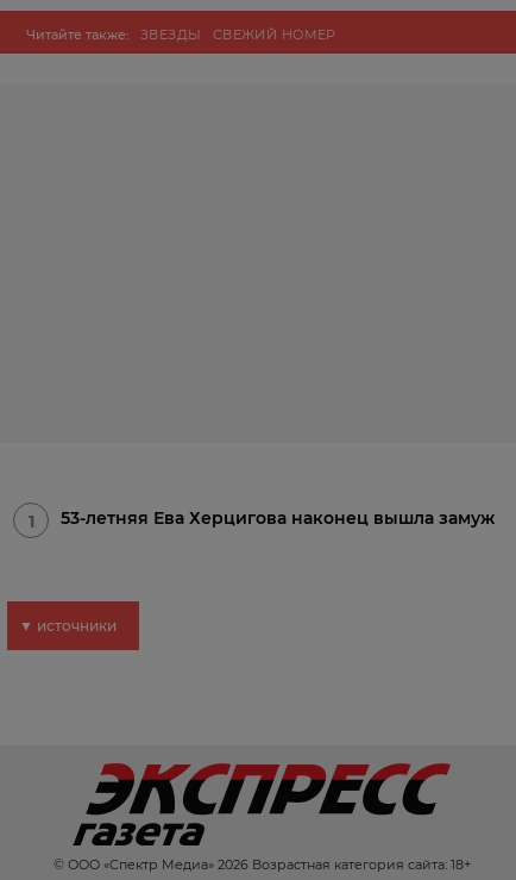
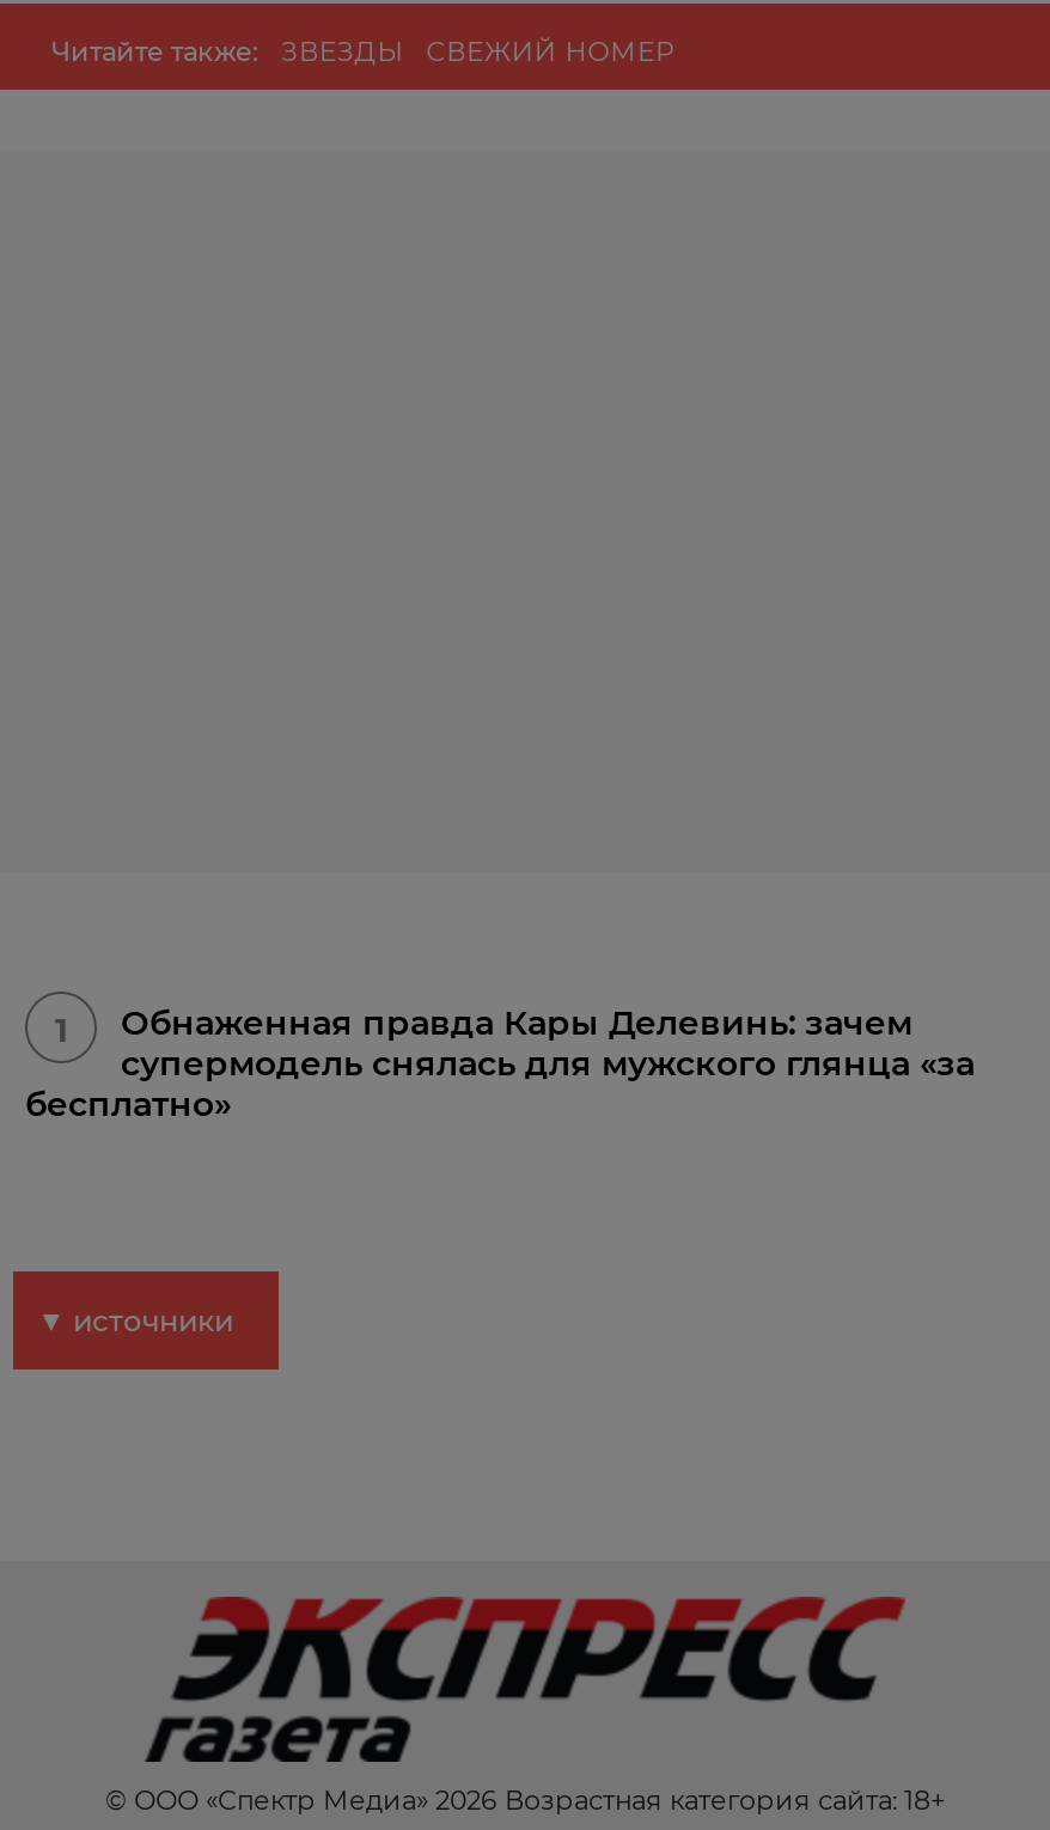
- 53-летняя Ева Херцигова наконец вышла замуж
+ Обнаженная правда Кары Делевинь: зачем
+ супермодель снялась для мужского глянца «за
+ бесплатно»
